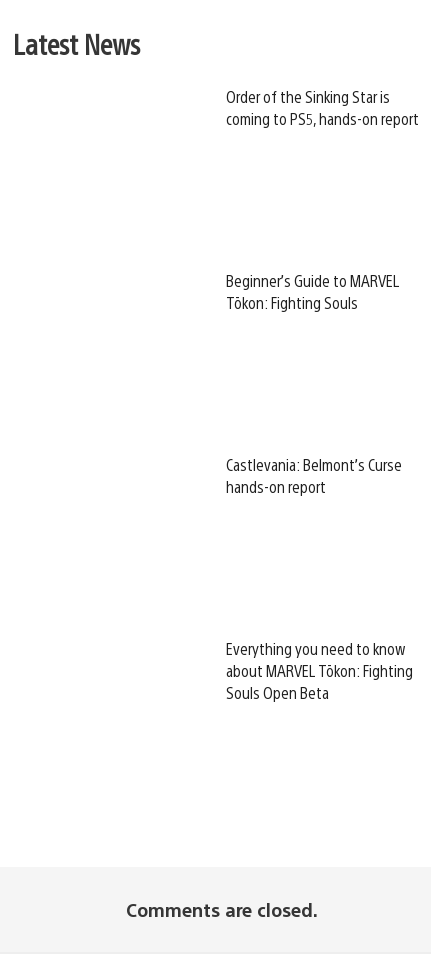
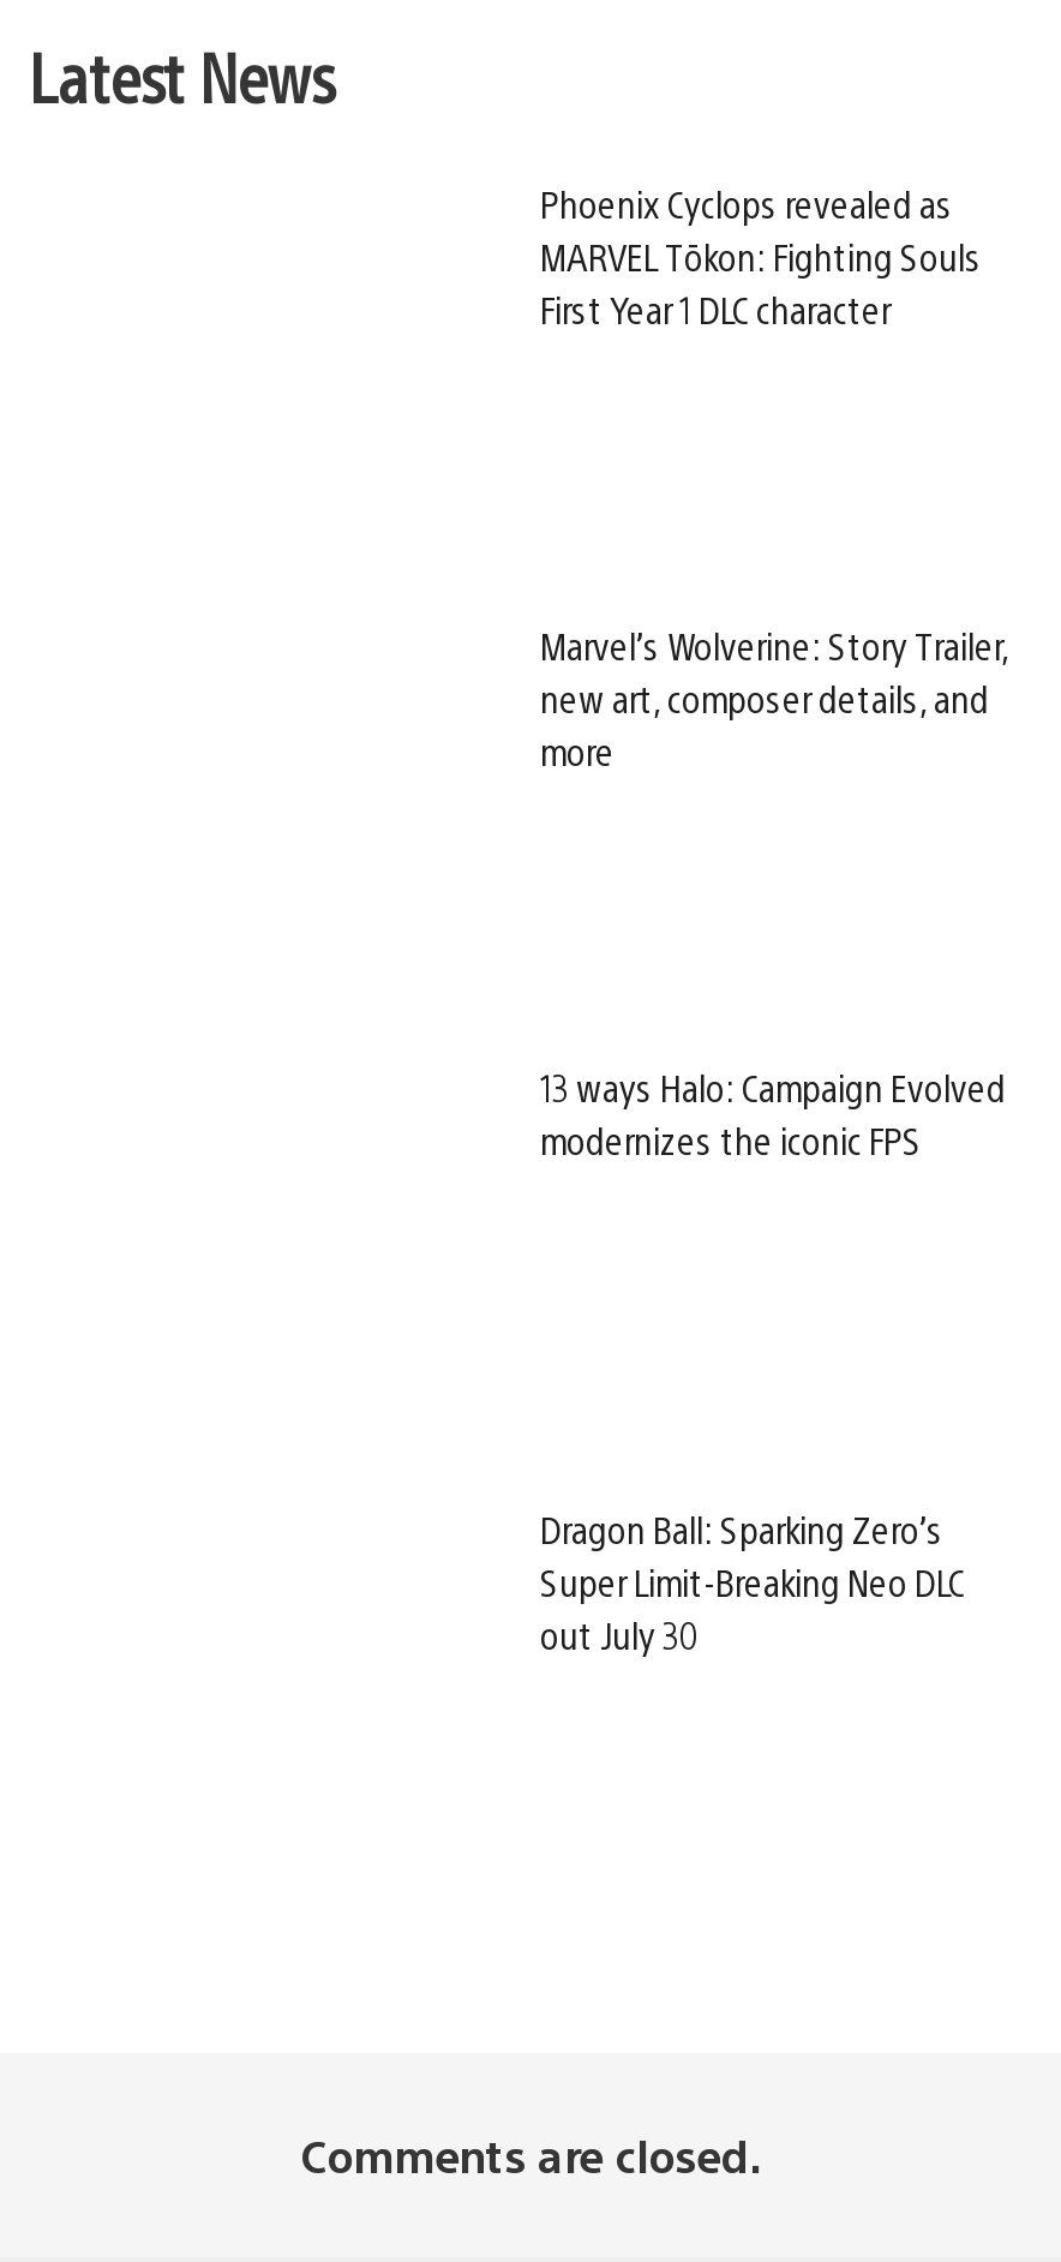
- Order of the Sinking Star is
- coming to PS5, hands-on report
+ Phoenix Cyclops revealed as
+ MARVEL Tōkon: Fighting Souls
+ First Year 1 DLC character

- Beginner’s Guide to MARVEL
- Tōkon: Fighting Souls
+ Marvel’s Wolverine: Story Trailer,
+ new art, composer details, and
+ more

- Castlevania: Belmont’s Curse
- hands-on report
+ 13 ways Halo: Campaign Evolved
+ modernizes the iconic FPS

- Everything you need to know
- about MARVEL Tōkon: Fighting
- Souls Open Beta
+ Dragon Ball: Sparking Zero’s
+ Super Limit-Breaking Neo DLC
+ out July 30
